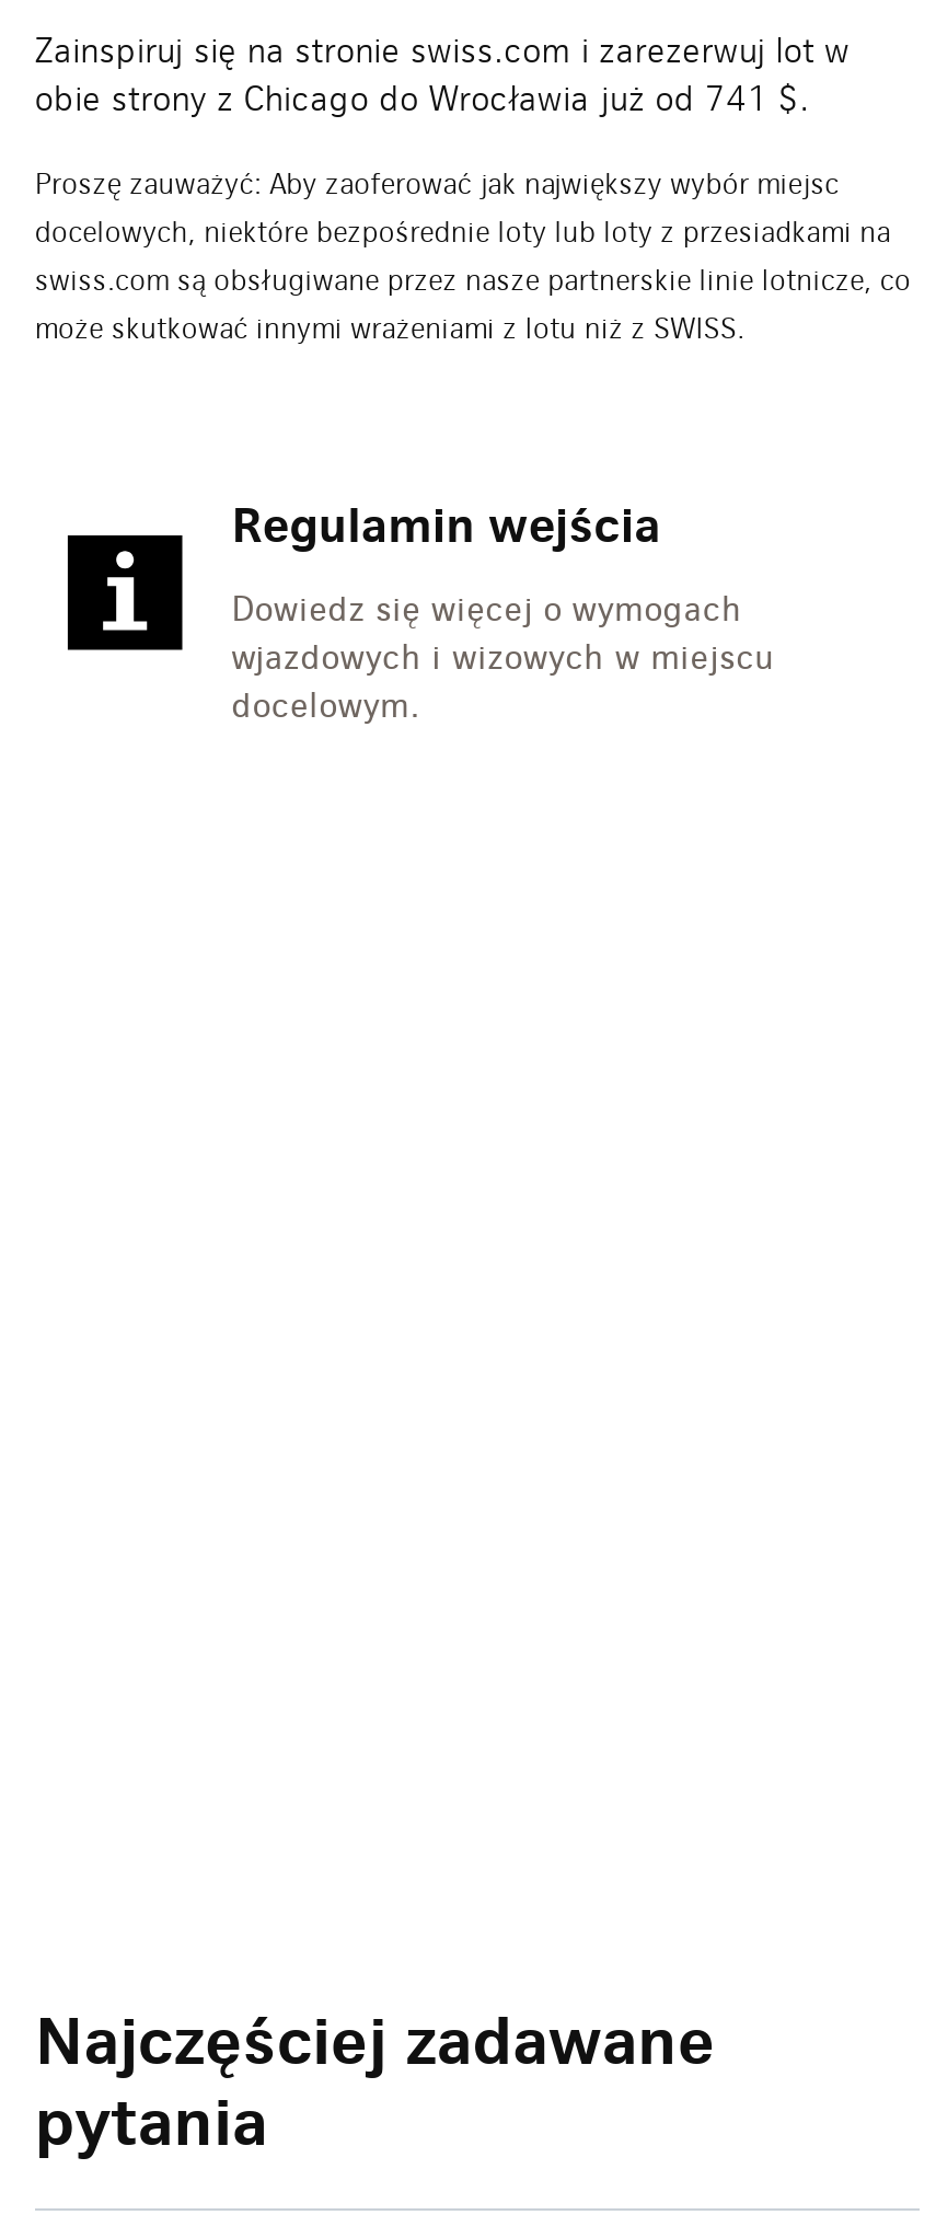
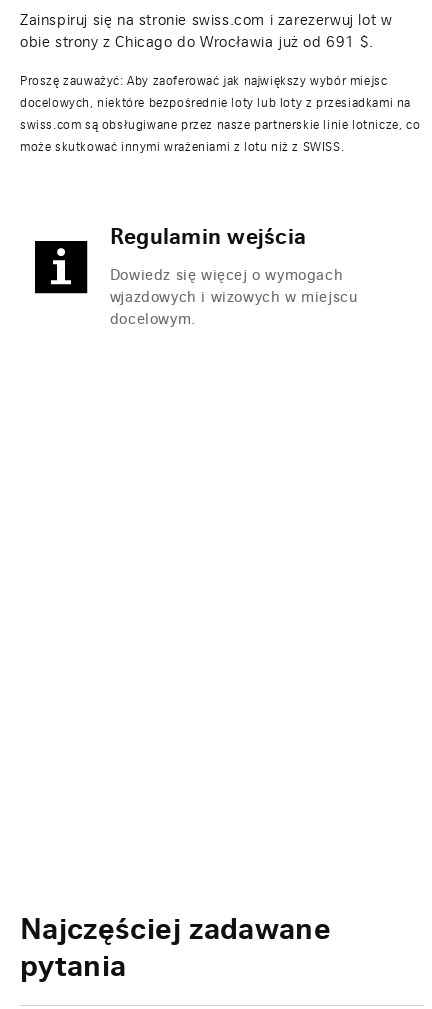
- obie strony z Chicago do Wrocławia już od 741 $.
+ obie strony z Chicago do Wrocławia już od 691 $.
